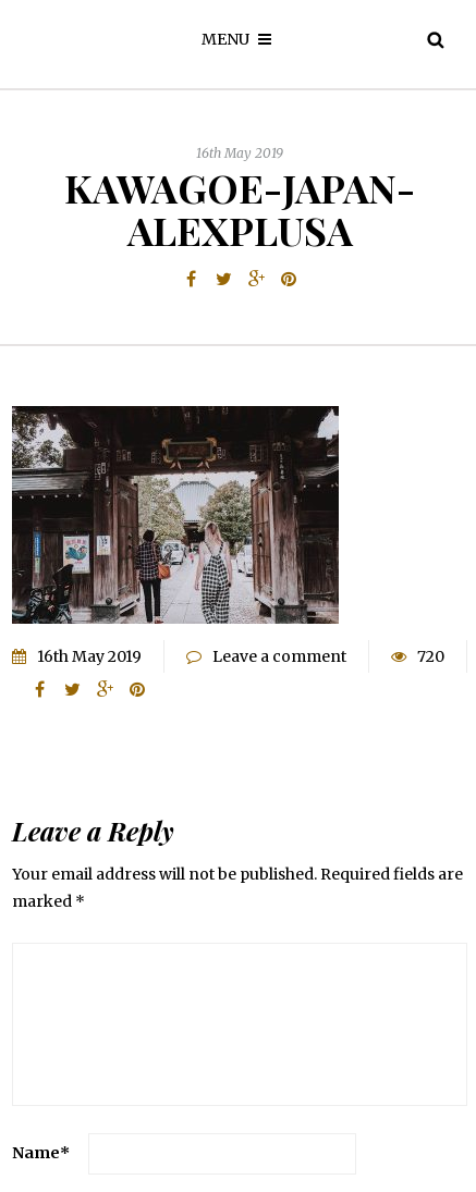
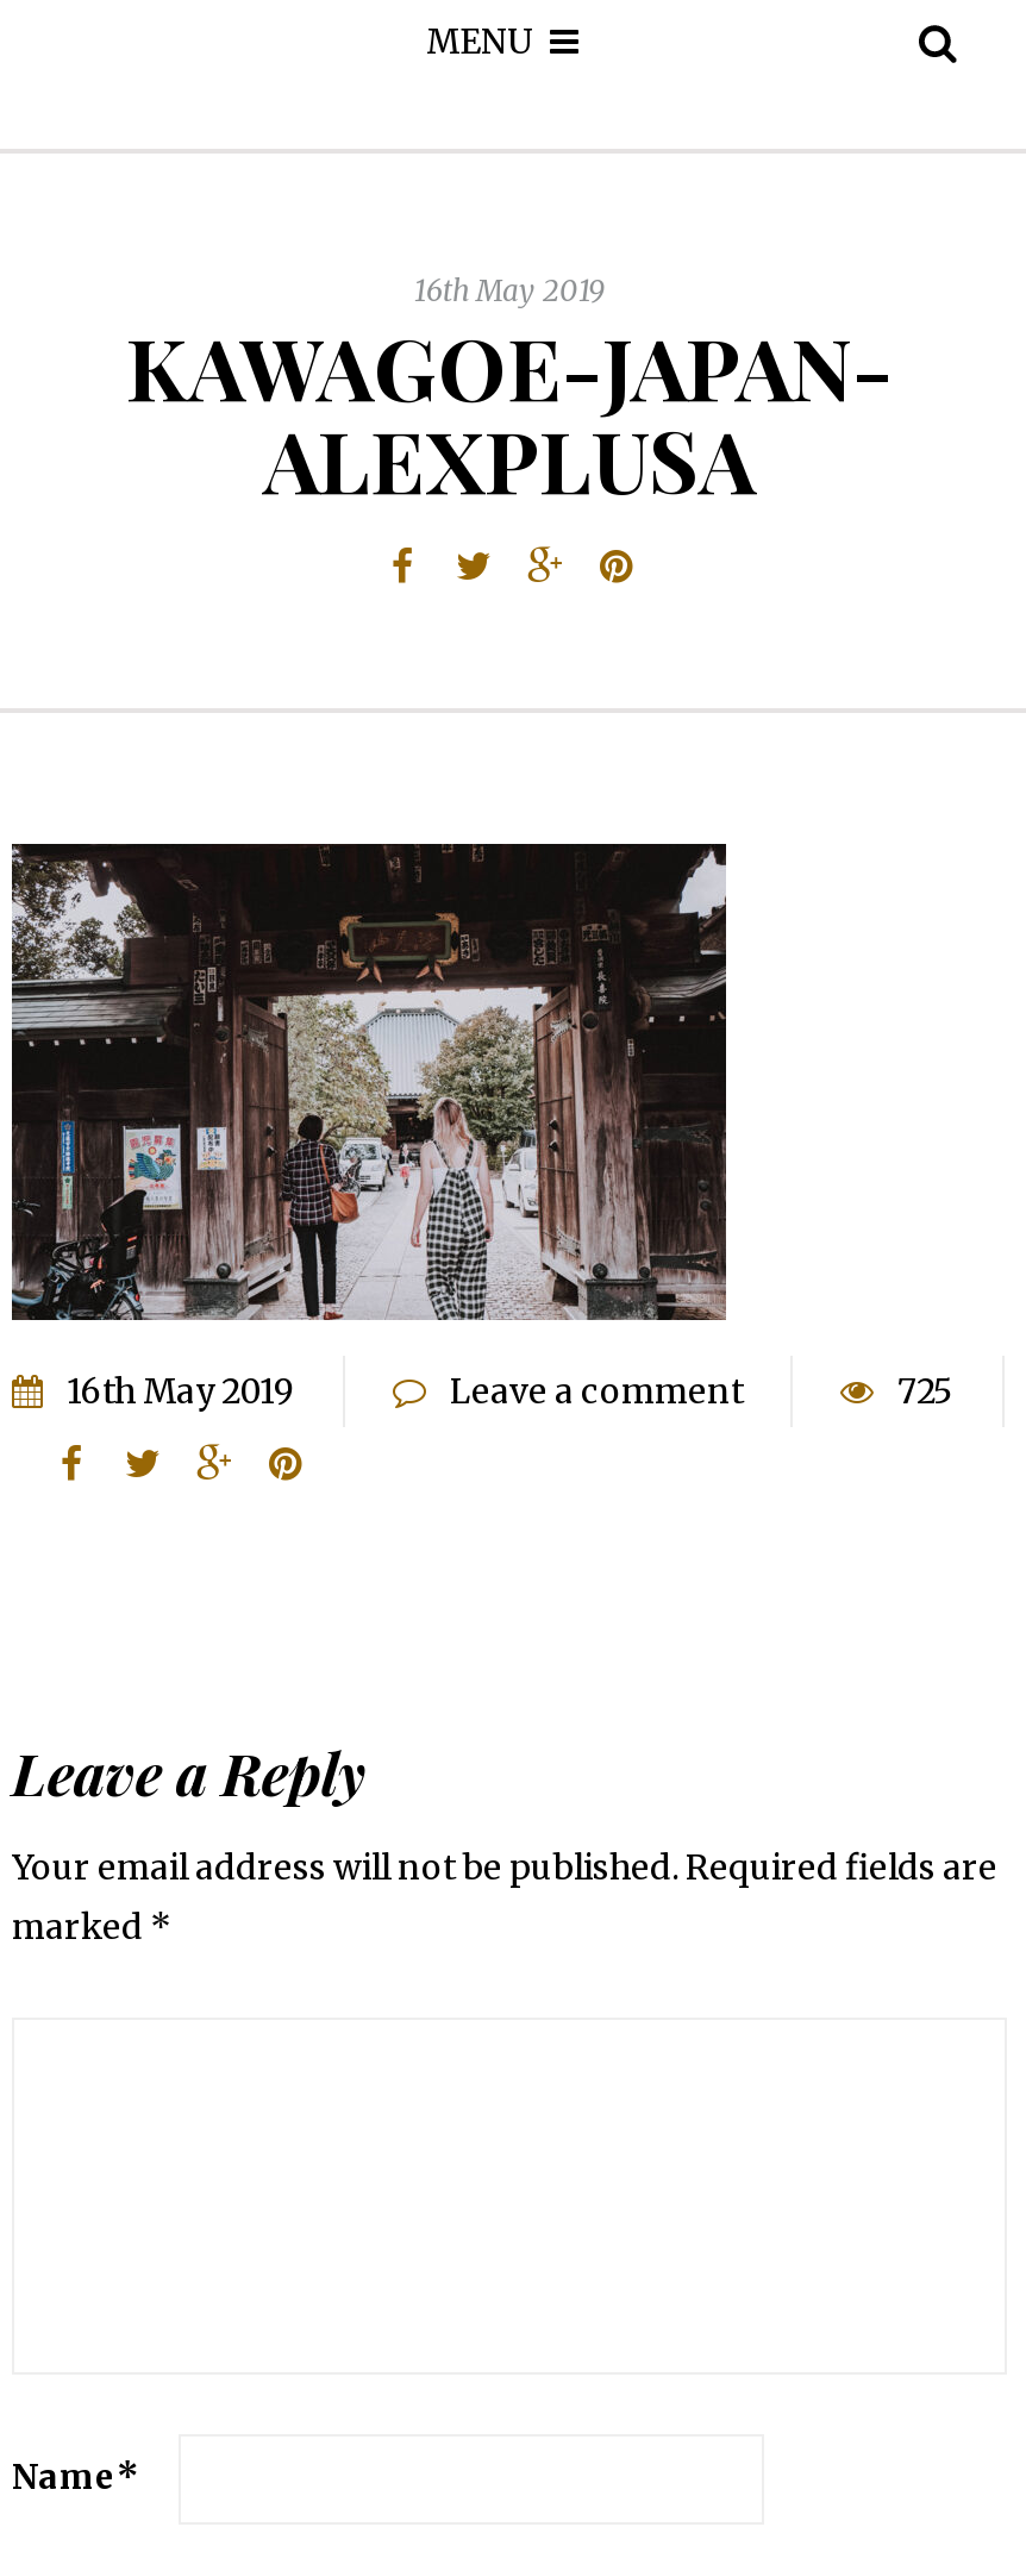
- 720
+ 725
